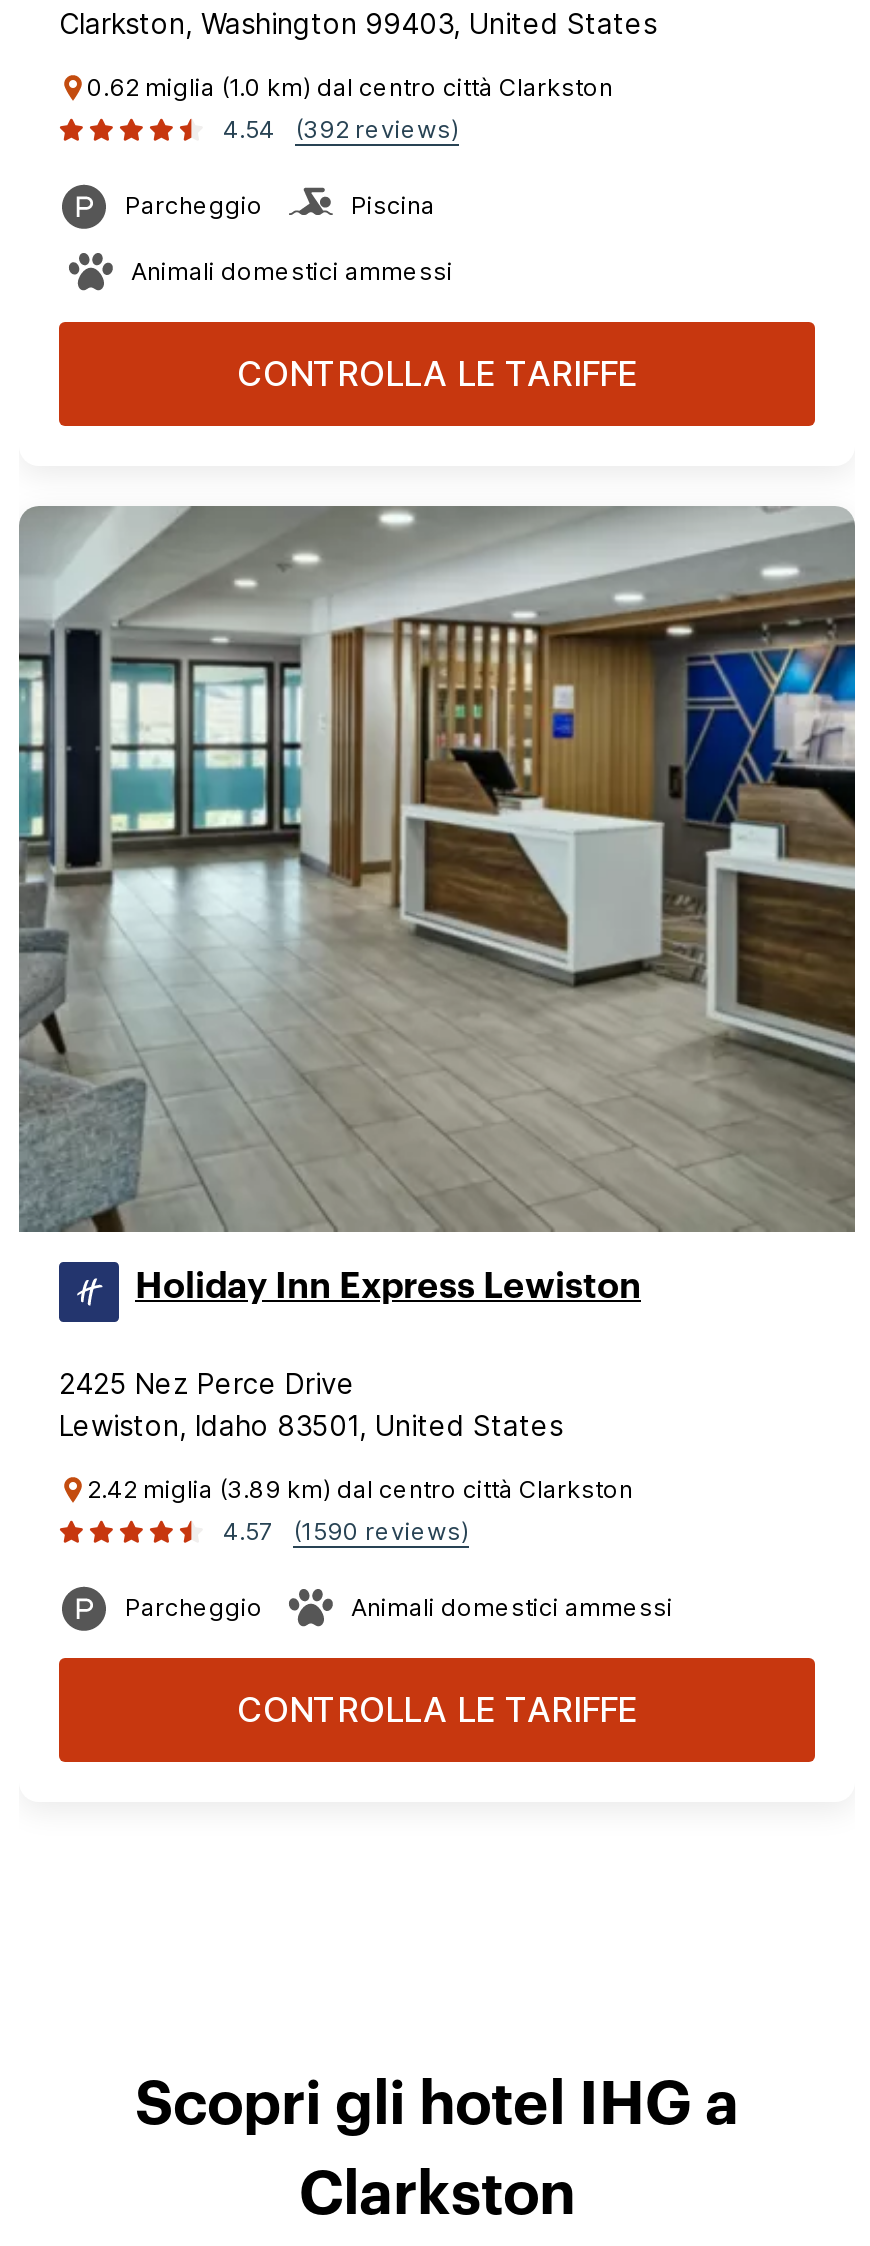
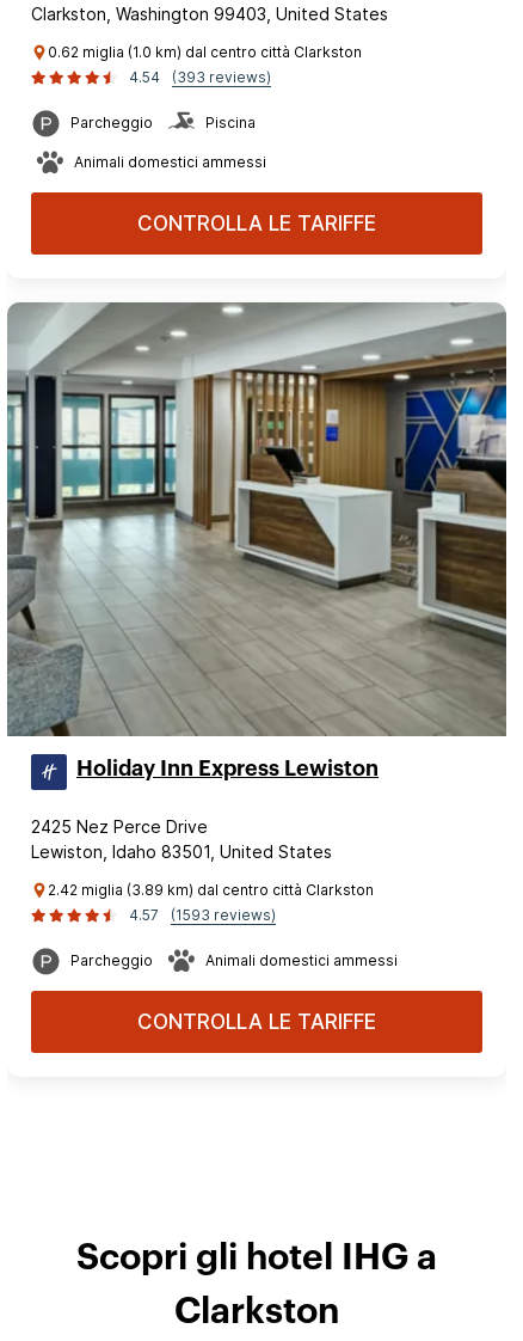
- 4.54 (392 reviews)
+ 4.54 (393 reviews)

- 4.57 (1590 reviews)
+ 4.57 (1593 reviews)
